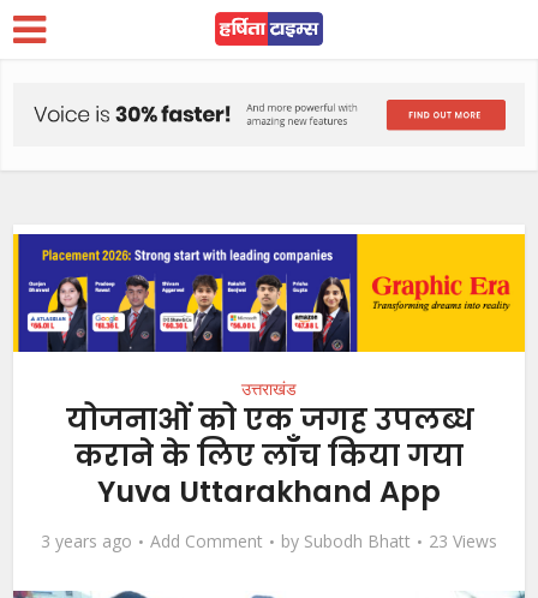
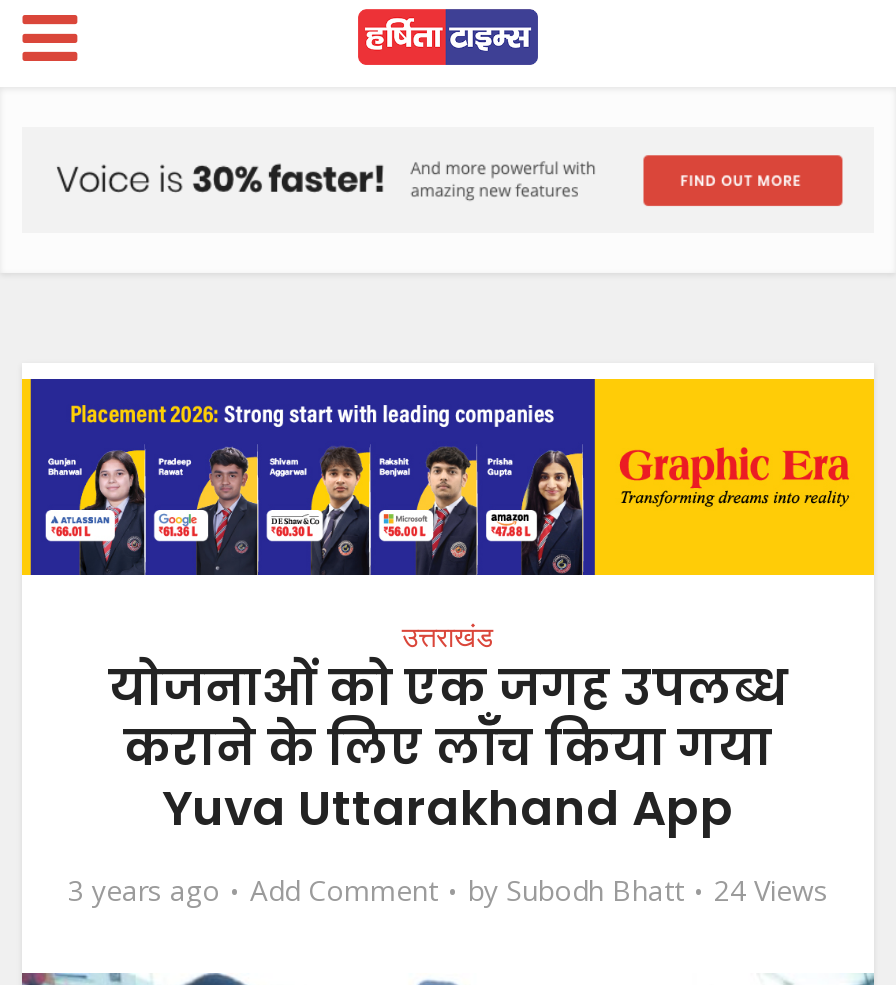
- 3 years ago Add Comment by Subodh Bhatt 23 Views
+ 3 years ago Add Comment by Subodh Bhatt 24 Views
